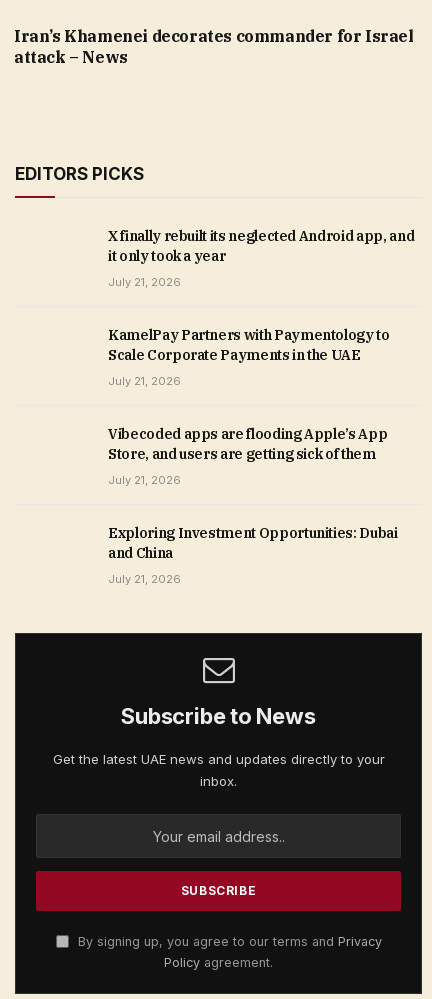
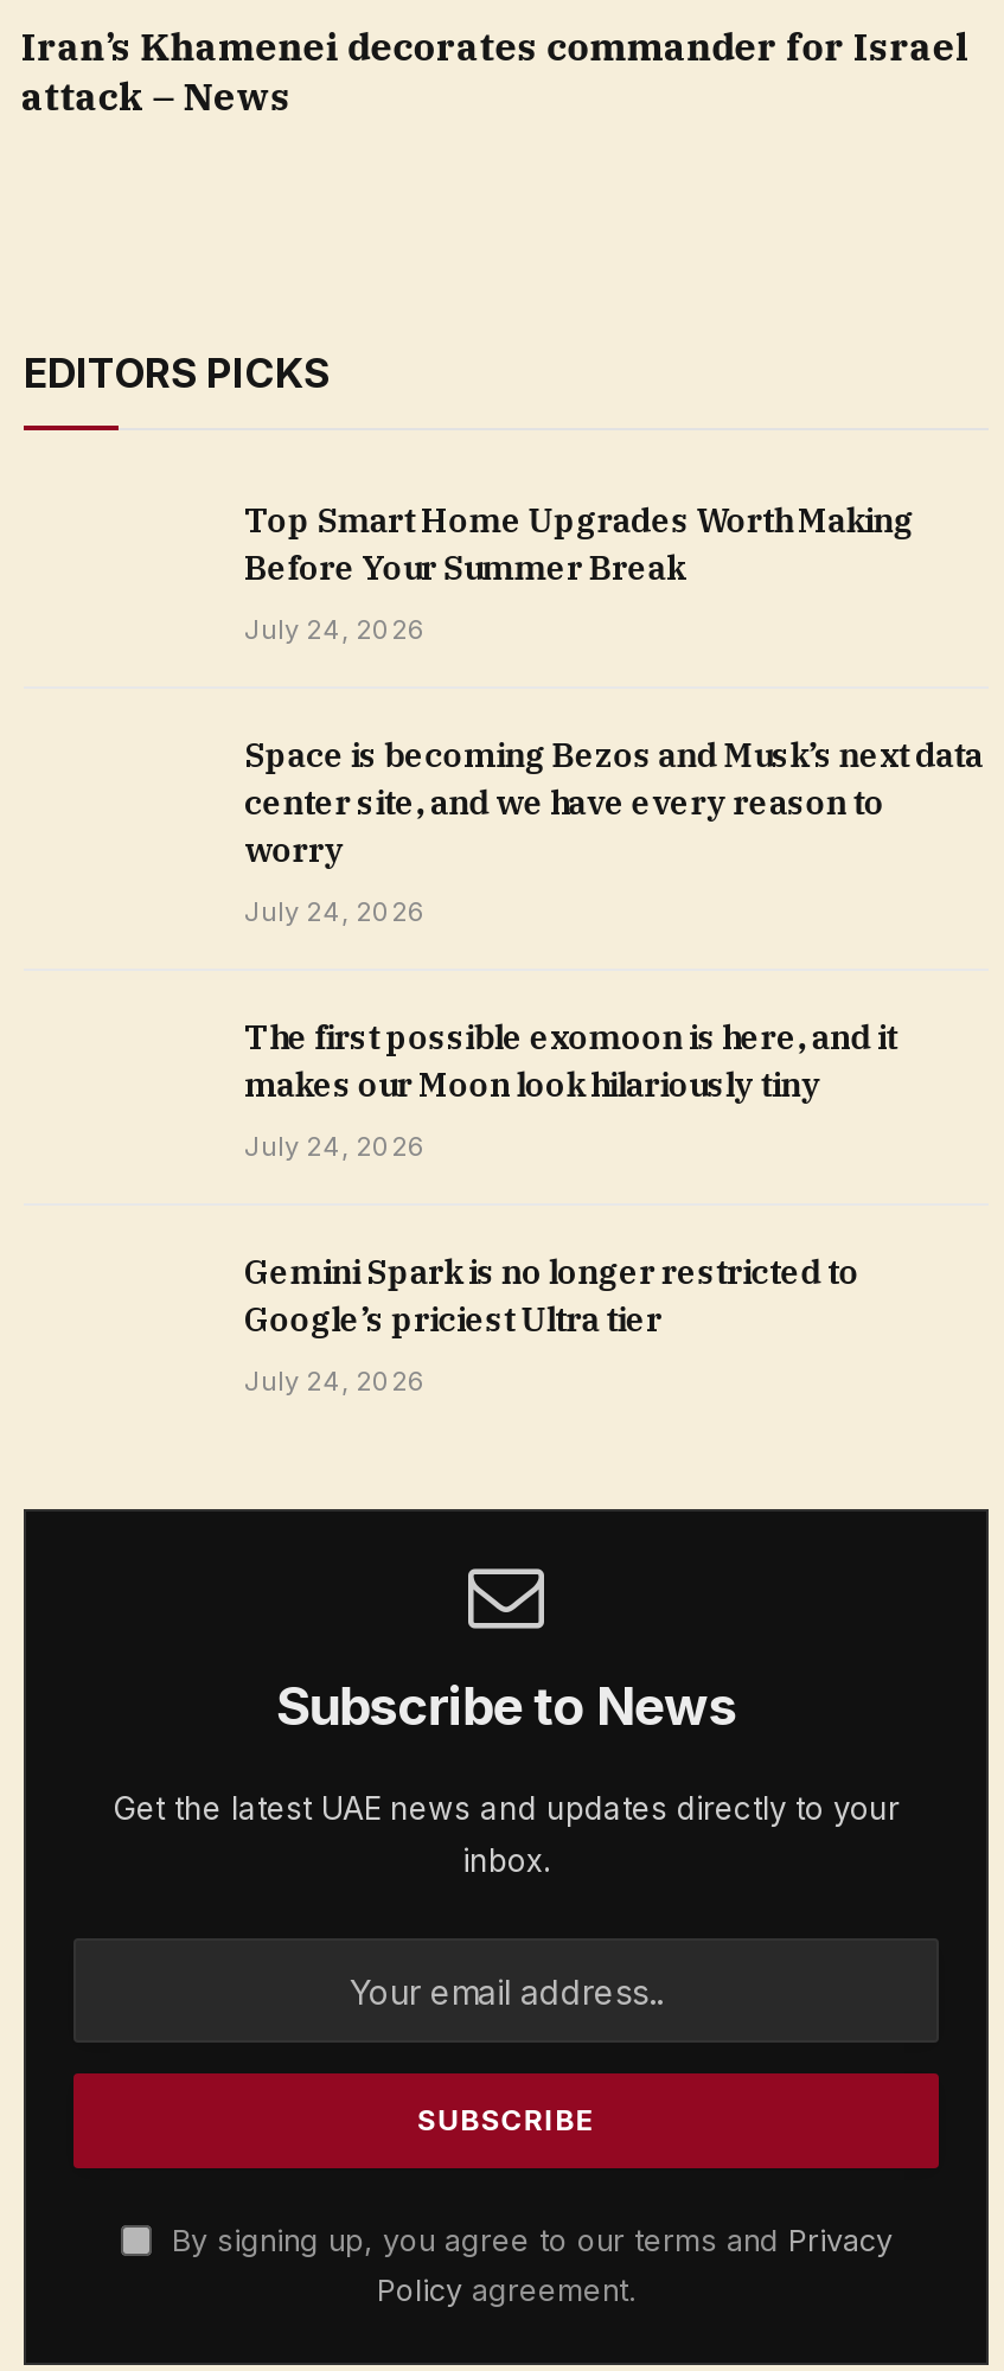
- X finally rebuilt its neglected Android app, and
- it only took a year
+ Top Smart Home Upgrades Worth Making
+ Before Your Summer Break

- July 21, 2026
+ July 24, 2026

- KamelPay Partners with Paymentology to
- Scale Corporate Payments in the UAE
+ Space is becoming Bezos and Musk’s next data
+ center site, and we have every reason to
+ worry

- July 21, 2026
+ July 24, 2026

- Vibecoded apps are flooding Apple’s App
- Store, and users are getting sick of them
+ The first possible exomoon is here, and it
+ makes our Moon look hilariously tiny

- July 21, 2026
+ July 24, 2026

- Exploring Investment Opportunities: Dubai
- and China
+ Gemini Spark is no longer restricted to
+ Google’s priciest Ultra tier

- July 21, 2026
+ July 24, 2026
